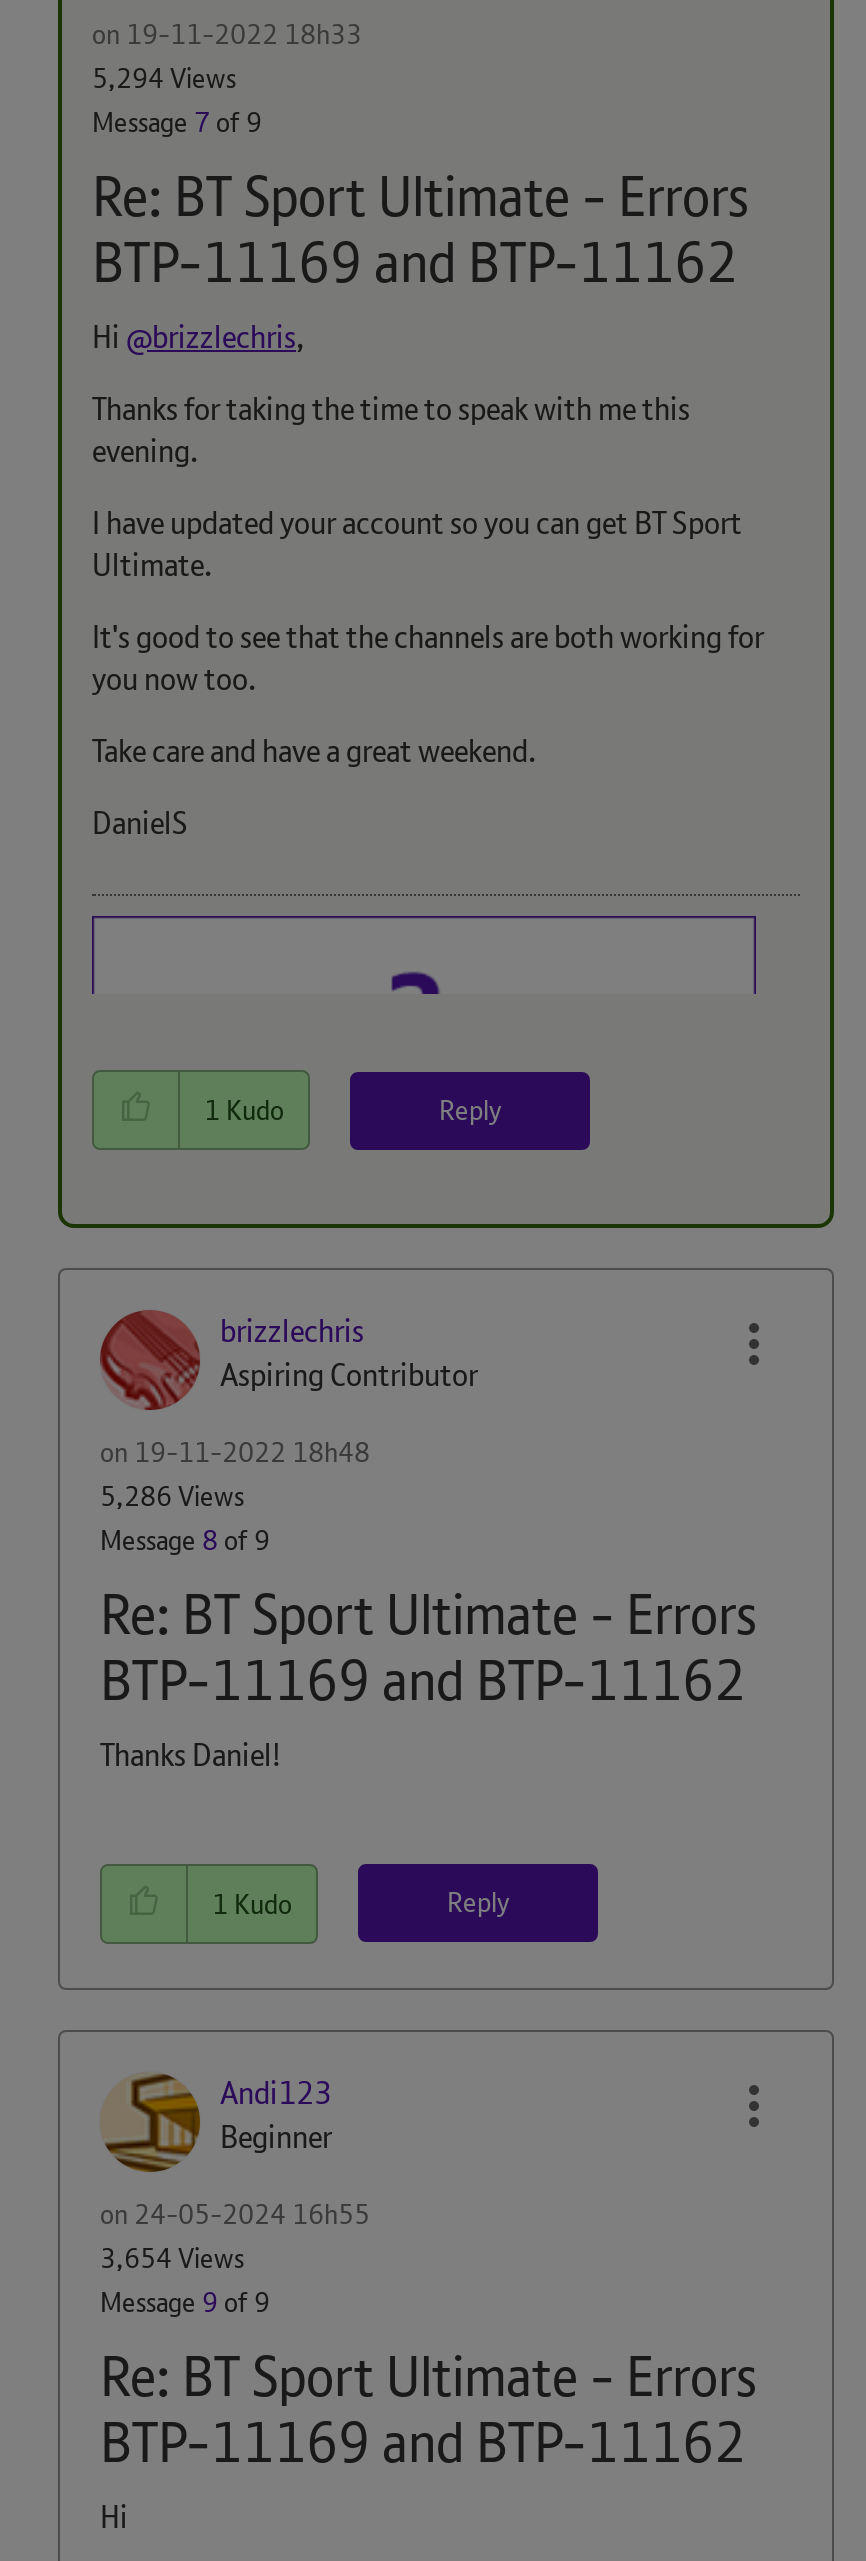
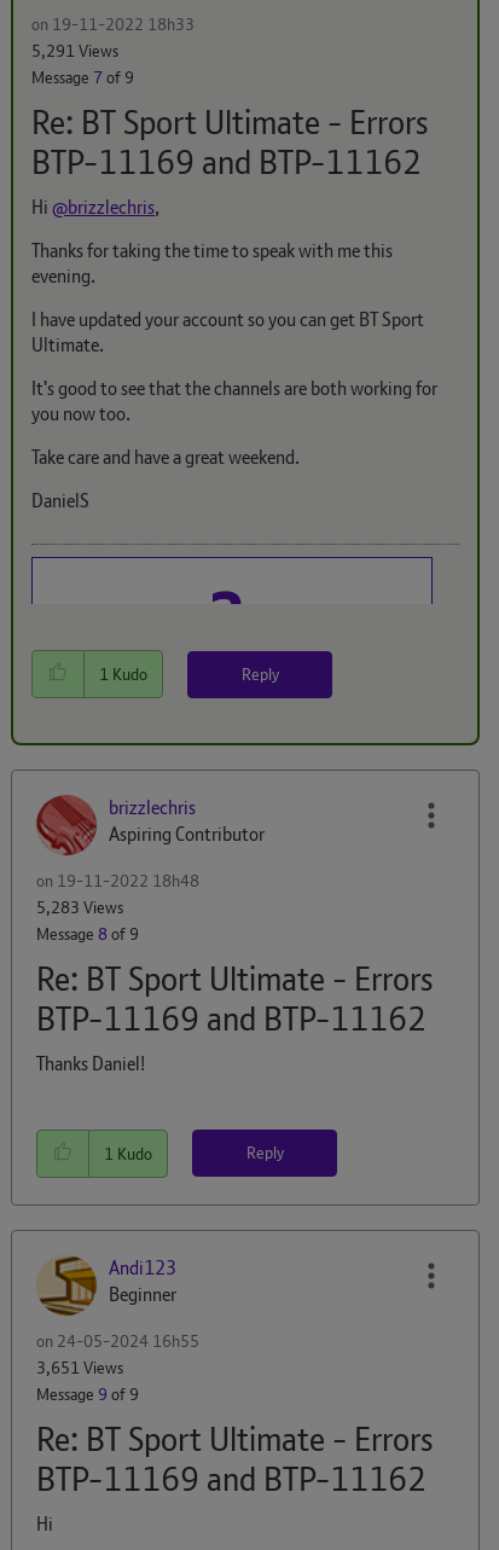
- 5,294 Views
+ 5,291 Views

- 5,286 Views
+ 5,283 Views

- 3,654 Views
+ 3,651 Views
